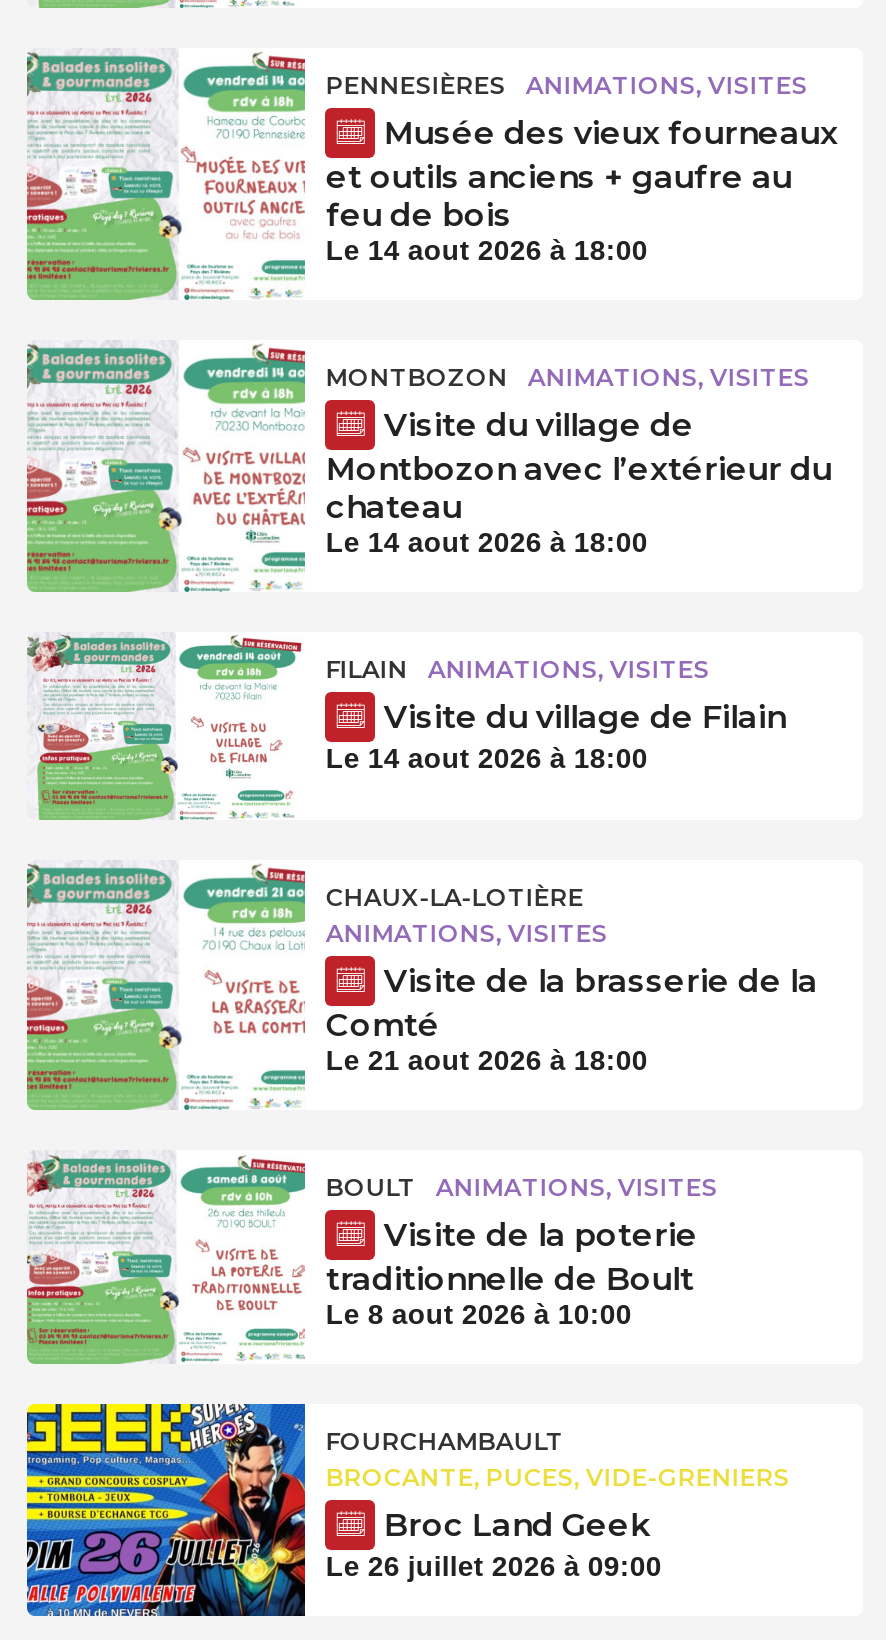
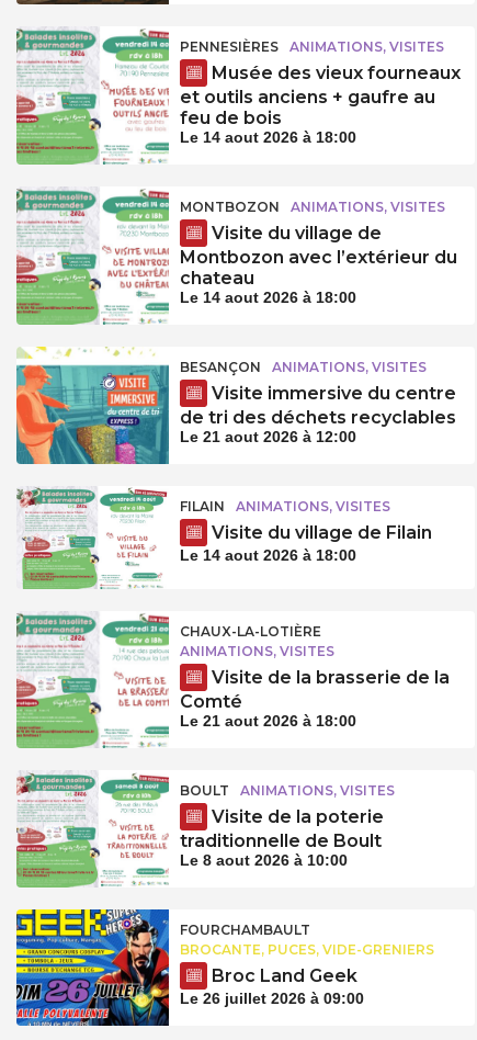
+ [image]
+ BESANÇON
+ ANIMATIONS, VISITES
+ Visite immersive du centre
+ de tri des déchets recyclables
+ Le 21 aout 2026 à 12:00
